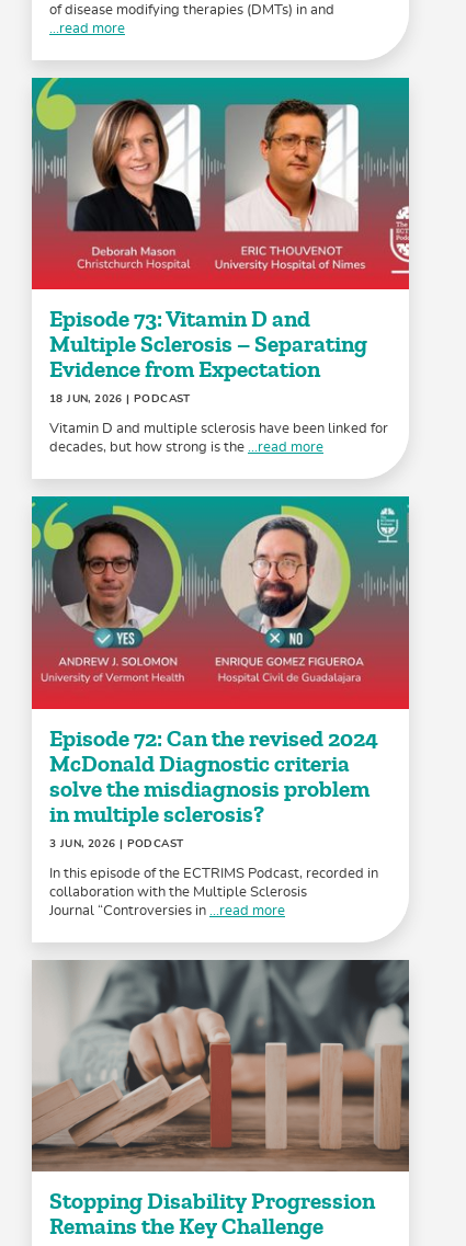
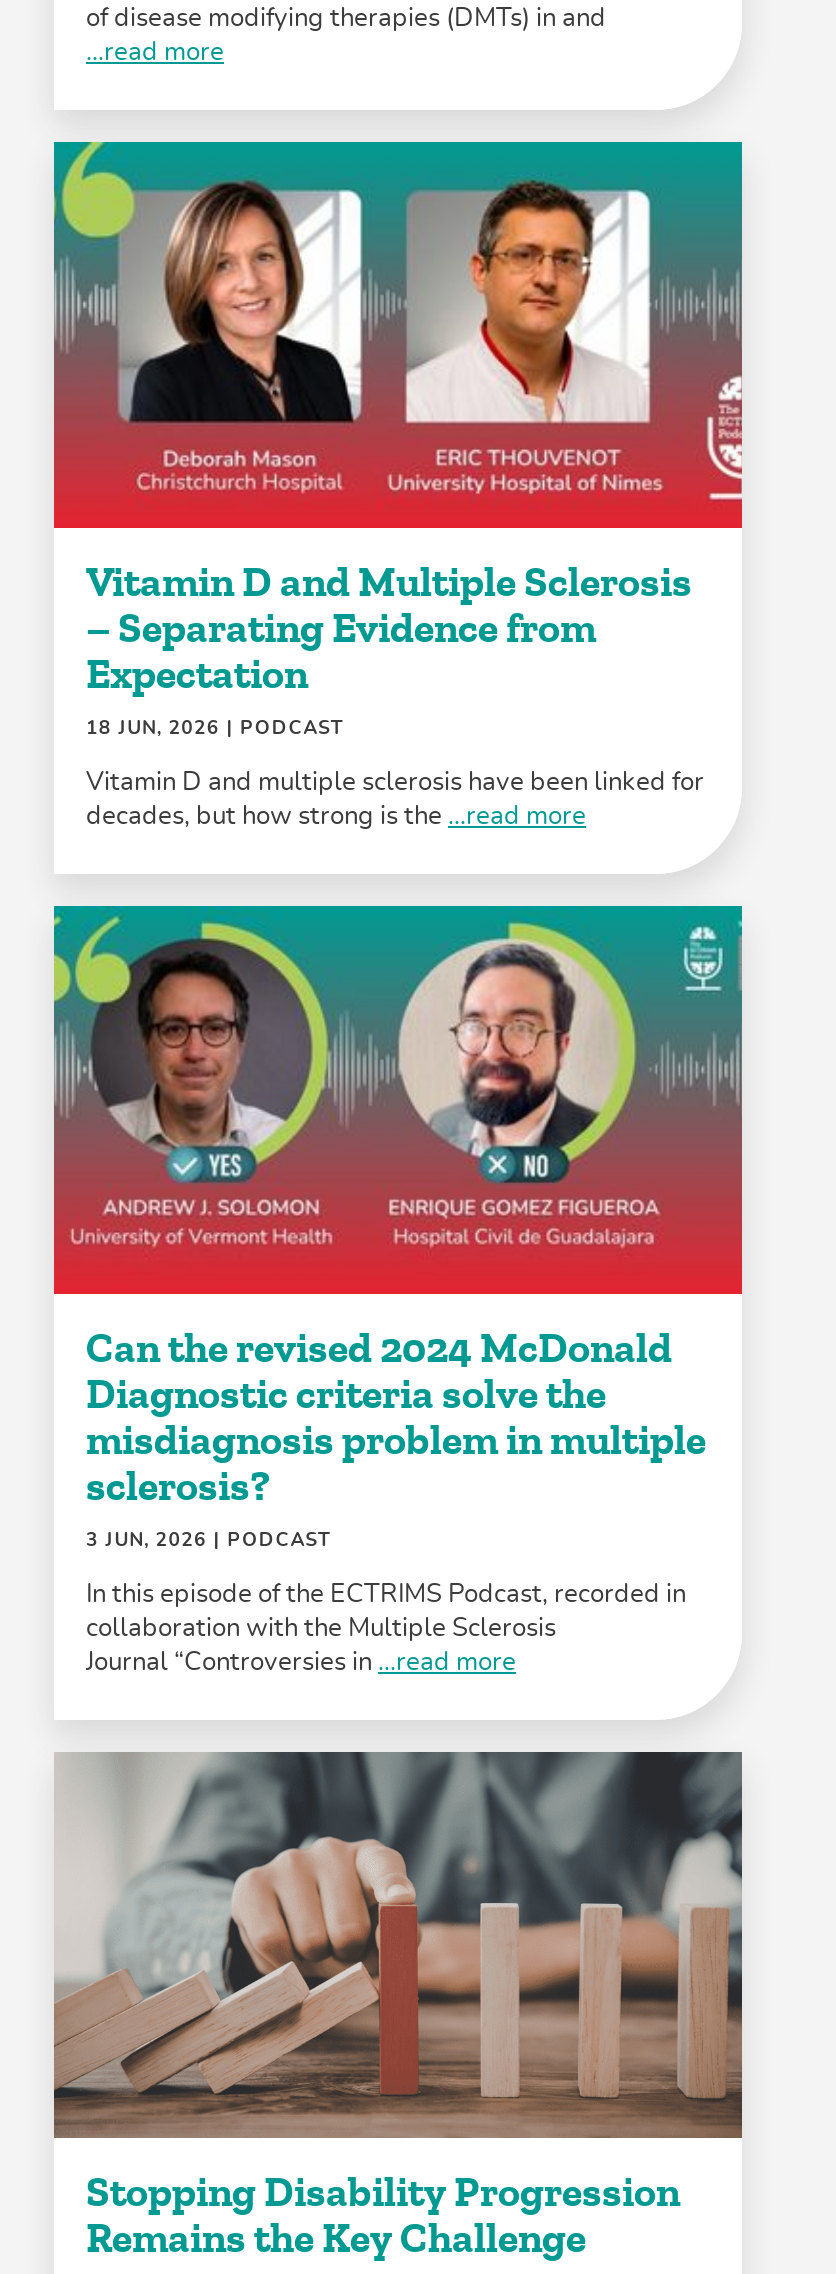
- Episode 73: Vitamin D and
- Multiple Sclerosis – Separating
- Evidence from Expectation
+ Vitamin D and Multiple Sclerosis
+ – Separating Evidence from
+ Expectation

- Episode 72: Can the revised 2024
- McDonald Diagnostic criteria
- solve the misdiagnosis problem
- in multiple sclerosis?
+ Can the revised 2024 McDonald
+ Diagnostic criteria solve the
+ misdiagnosis problem in multiple
+ sclerosis?
